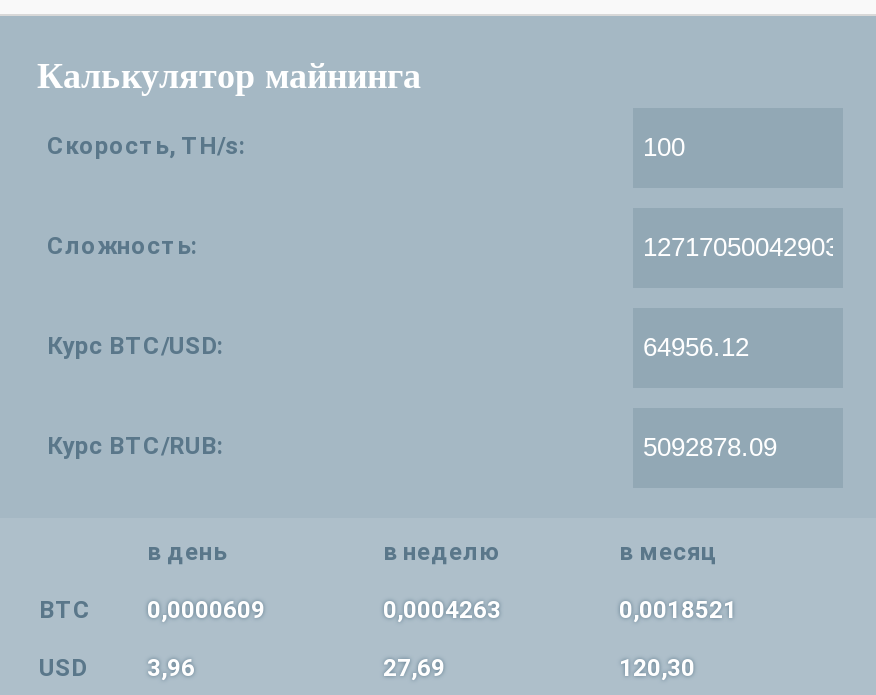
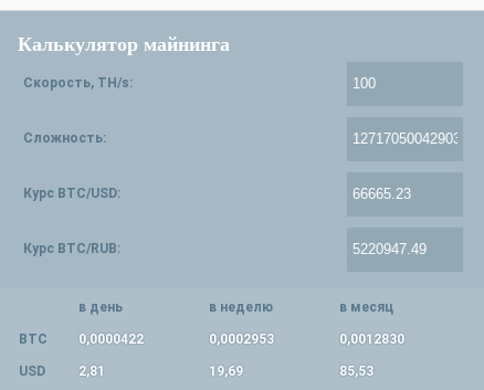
- BTC 0,0000609
+ BTC 0,0000422

- 0,0004263
+ 0,0002953

- 0,0018521
+ 0,0012830

- 3,96
+ 2,81

- 27,69
+ 19,69

- 120,30
+ 85,53
